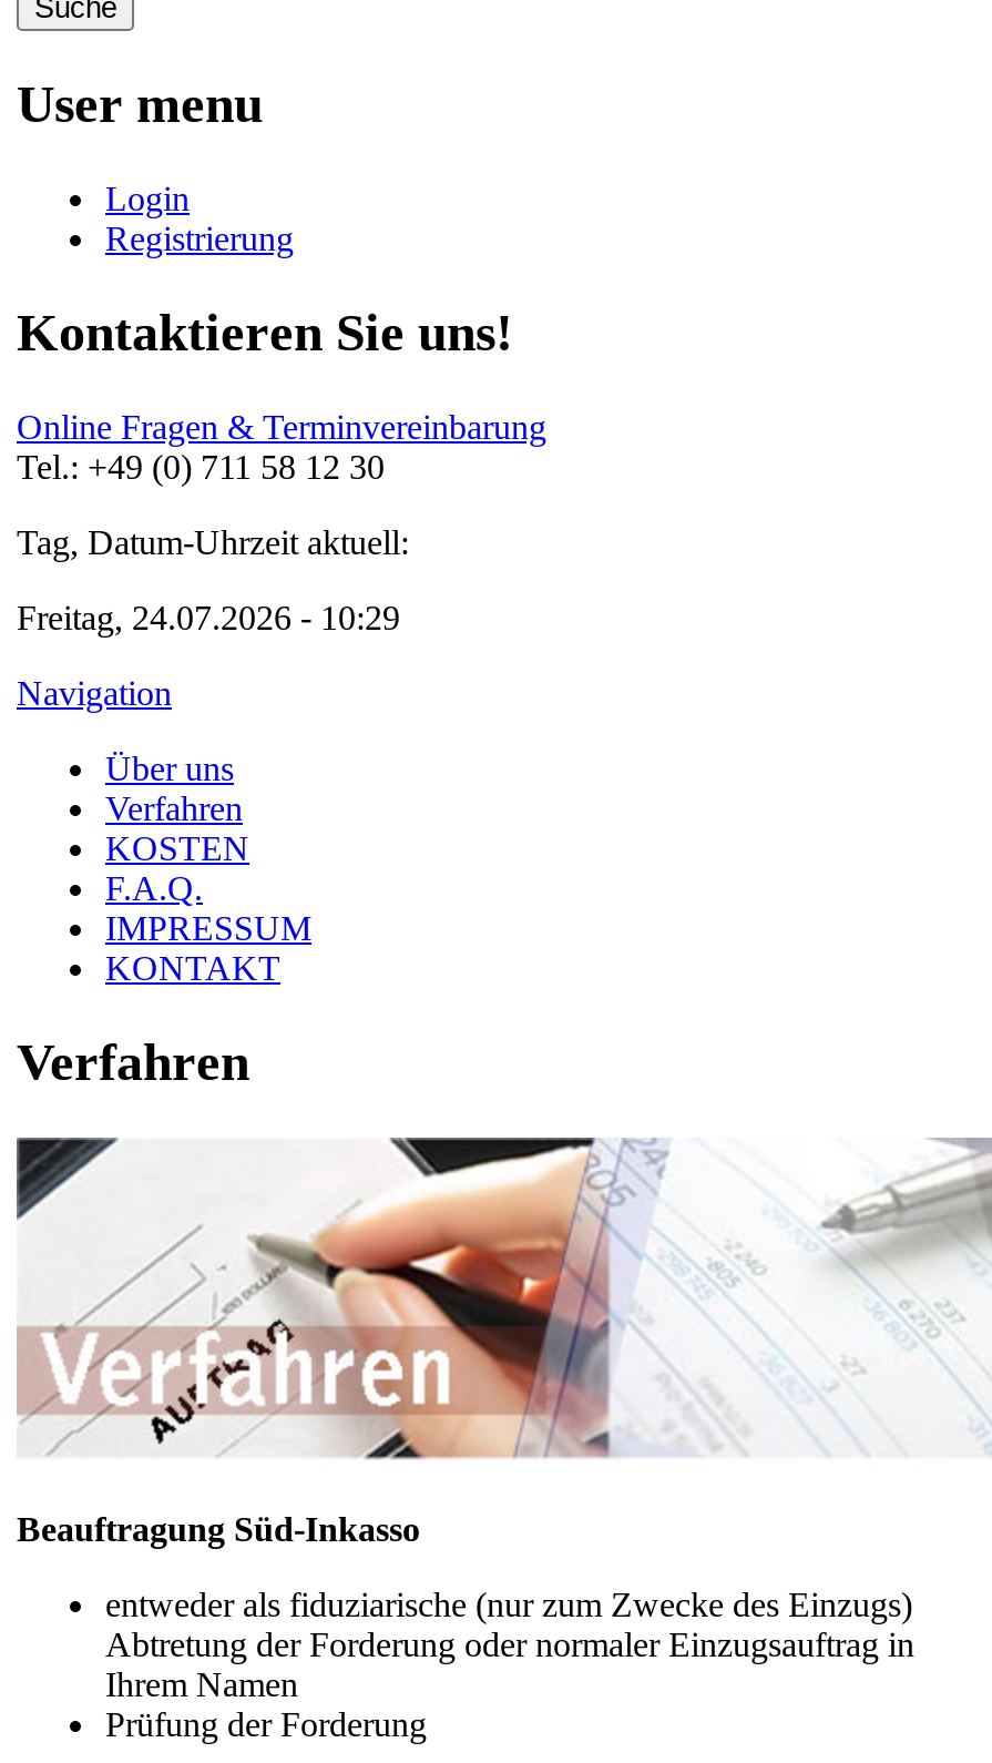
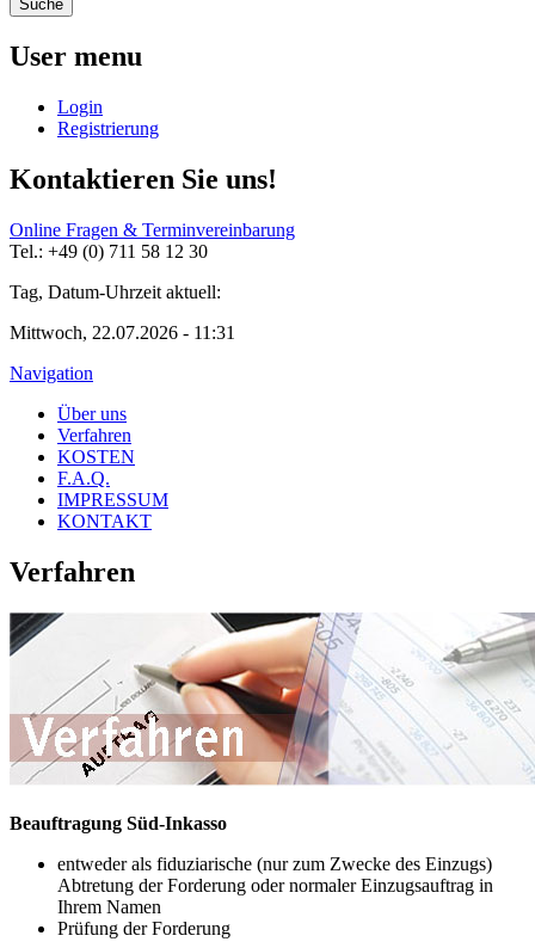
- Freitag, 24.07.2026 - 10:29
+ Mittwoch, 22.07.2026 - 11:31
